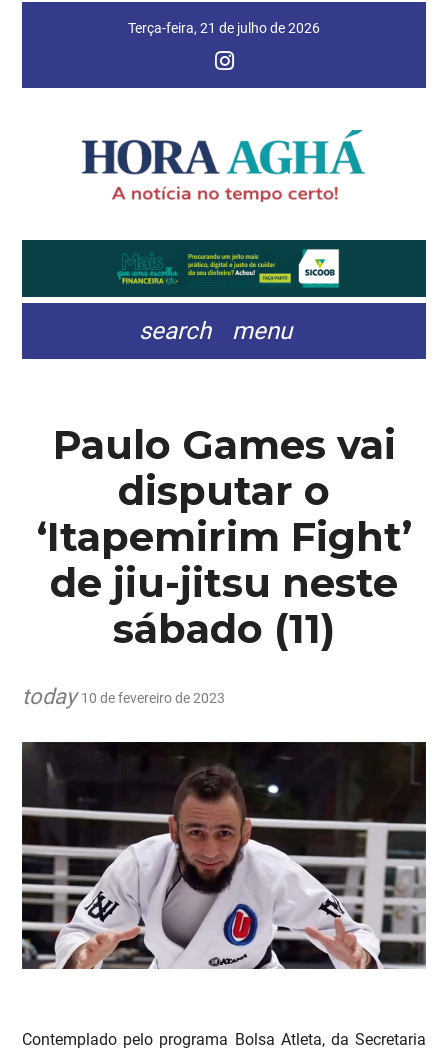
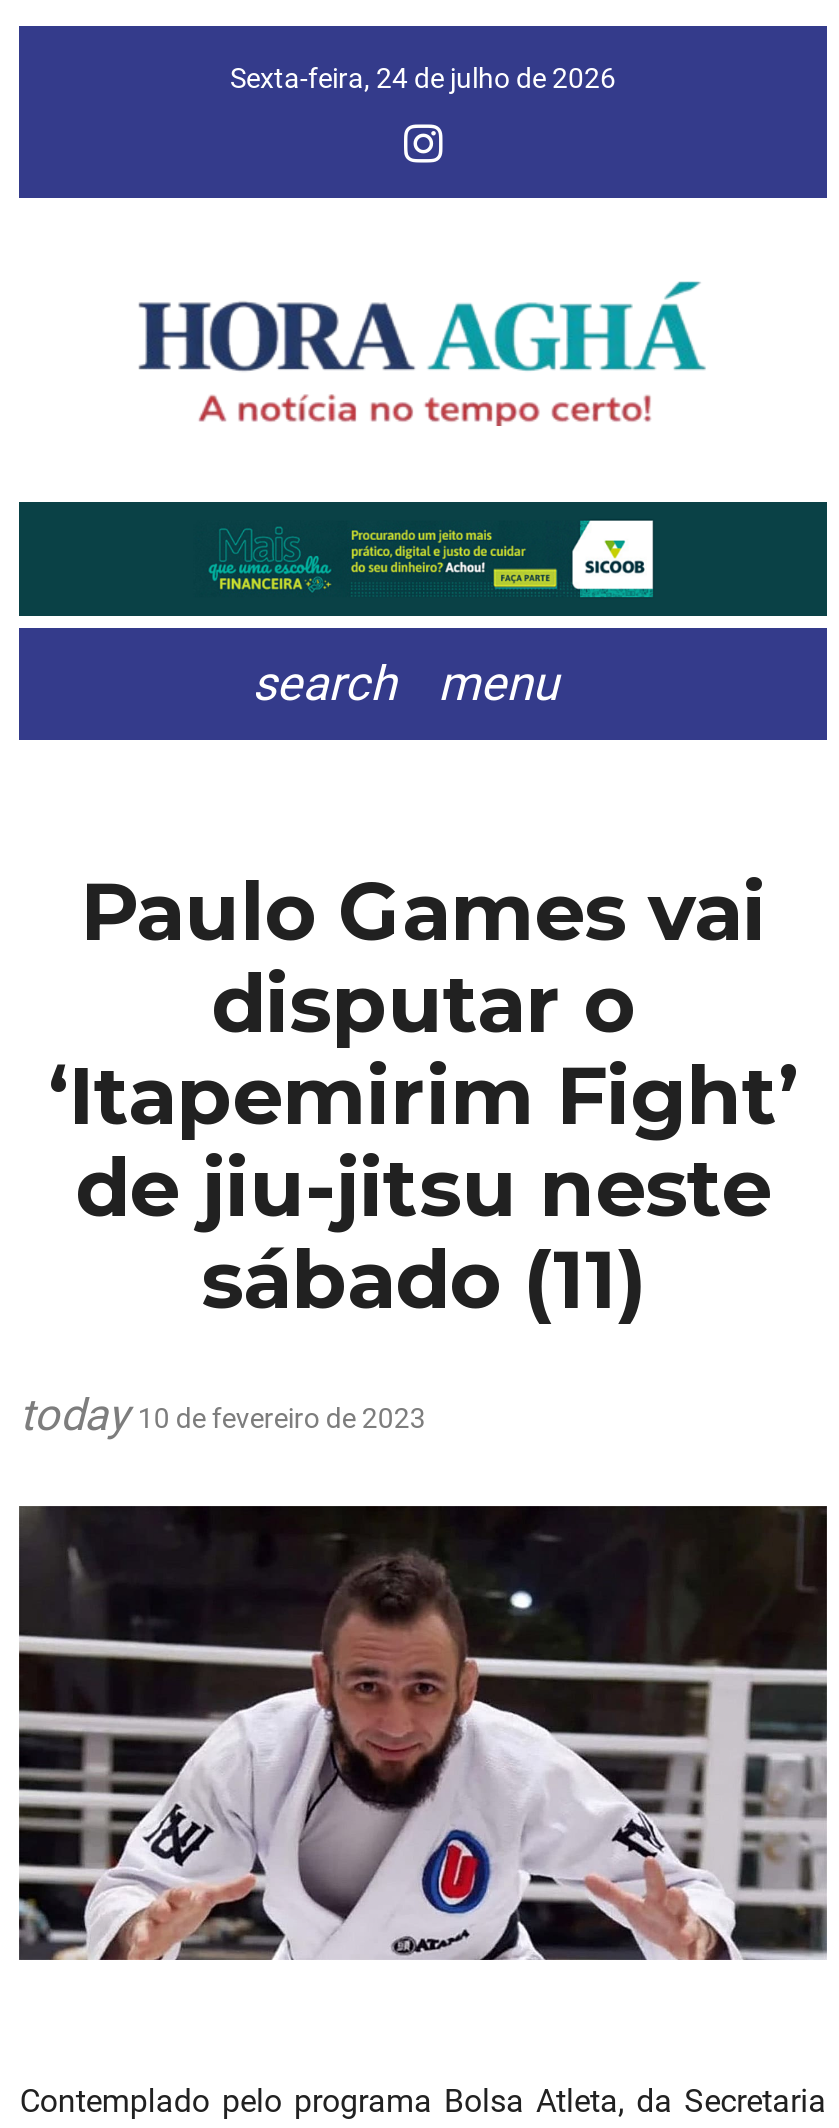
- Terça-feira, 21 de julho de 2026
+ Sexta-feira, 24 de julho de 2026
